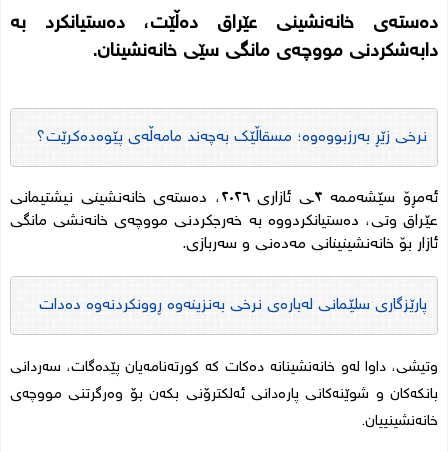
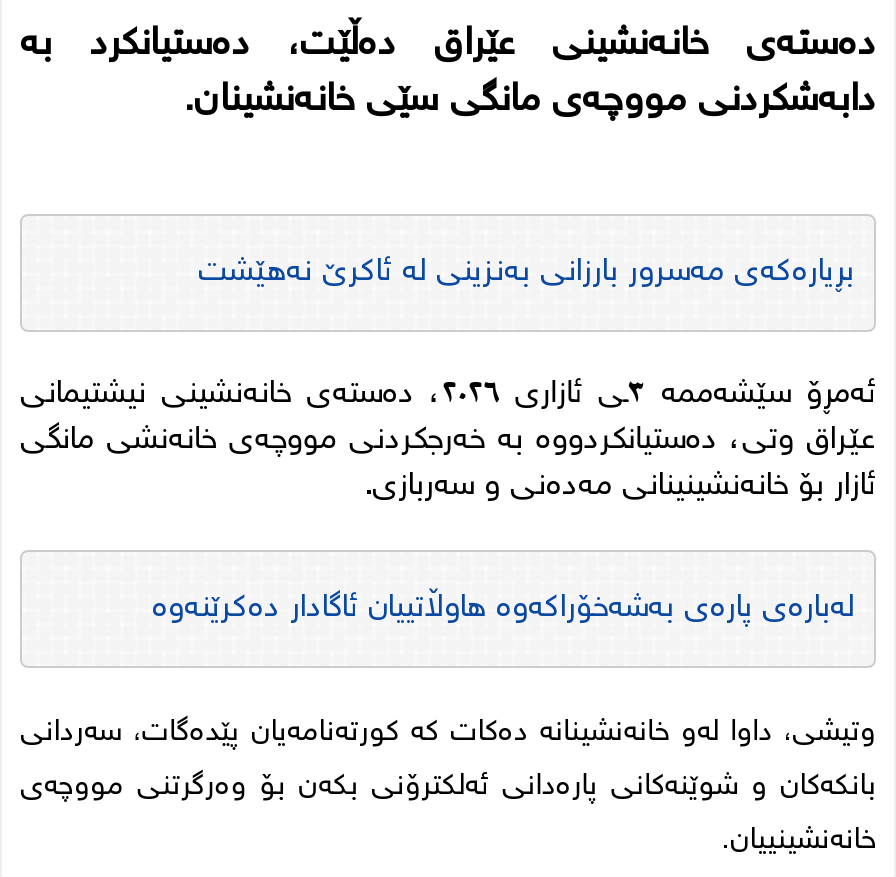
- نرخی زێڕ بەرزبووەوە؛ مسقاڵێک بەچەند مامەڵەی پێوەدەکرێت؟
+ بڕیارەکەی مەسرور بارزانی بەنزینی لە ئاکرێ نەهێشت

- پارێزگاری سلێمانی لەبارەی نرخی بەنزینەوە ڕوونکردنەوە دەدات
+ لەبارەی پارەی بەشەخۆراکەوە هاوڵاتییان ئاگادار دەکرێنەوە
